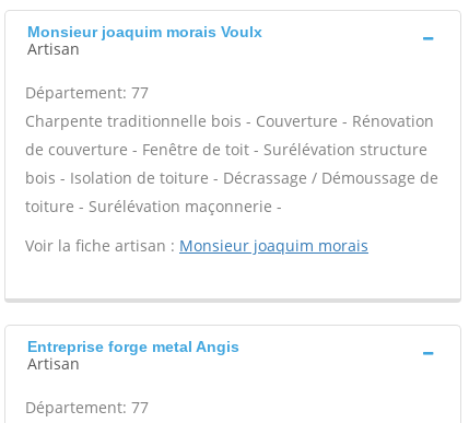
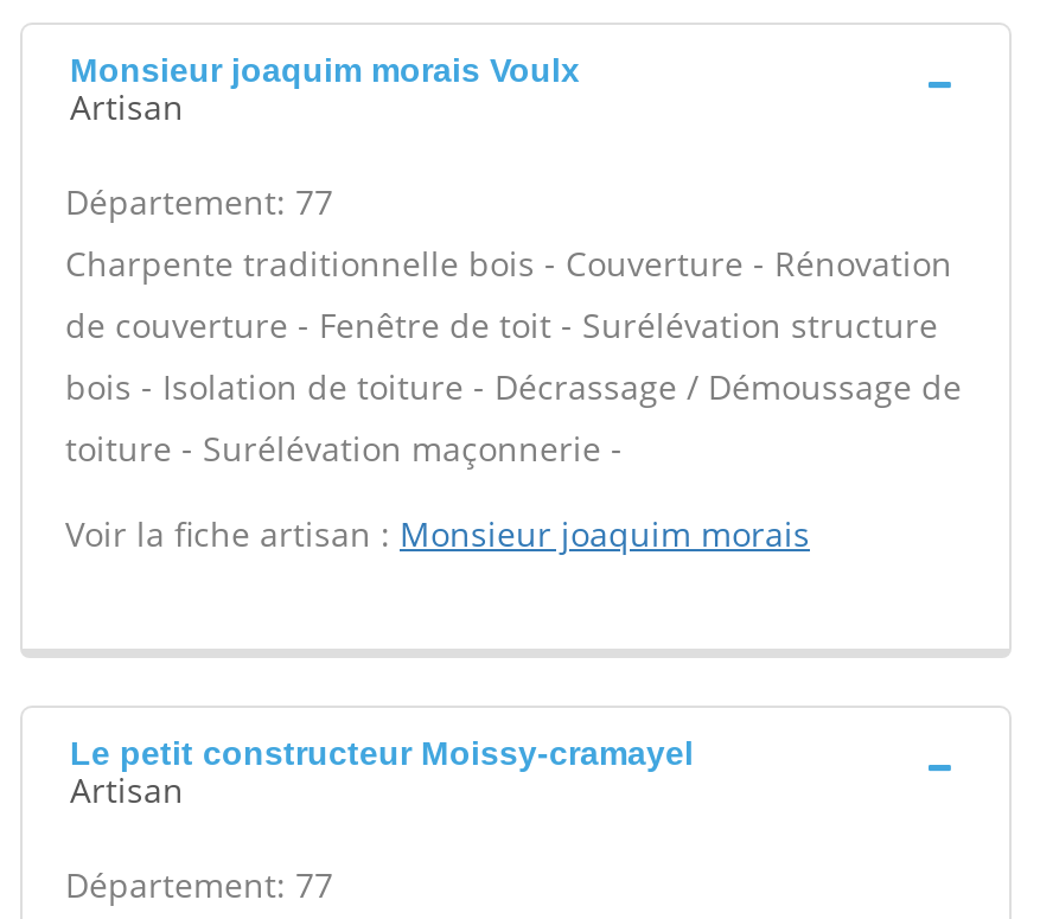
- Entreprise forge metal Angis
+ Le petit constructeur Moissy-cramayel
